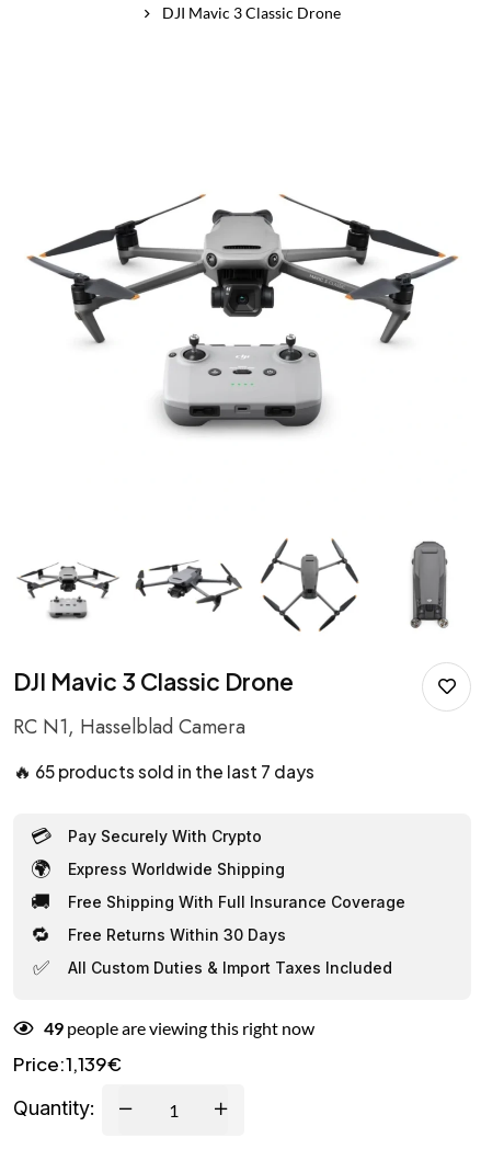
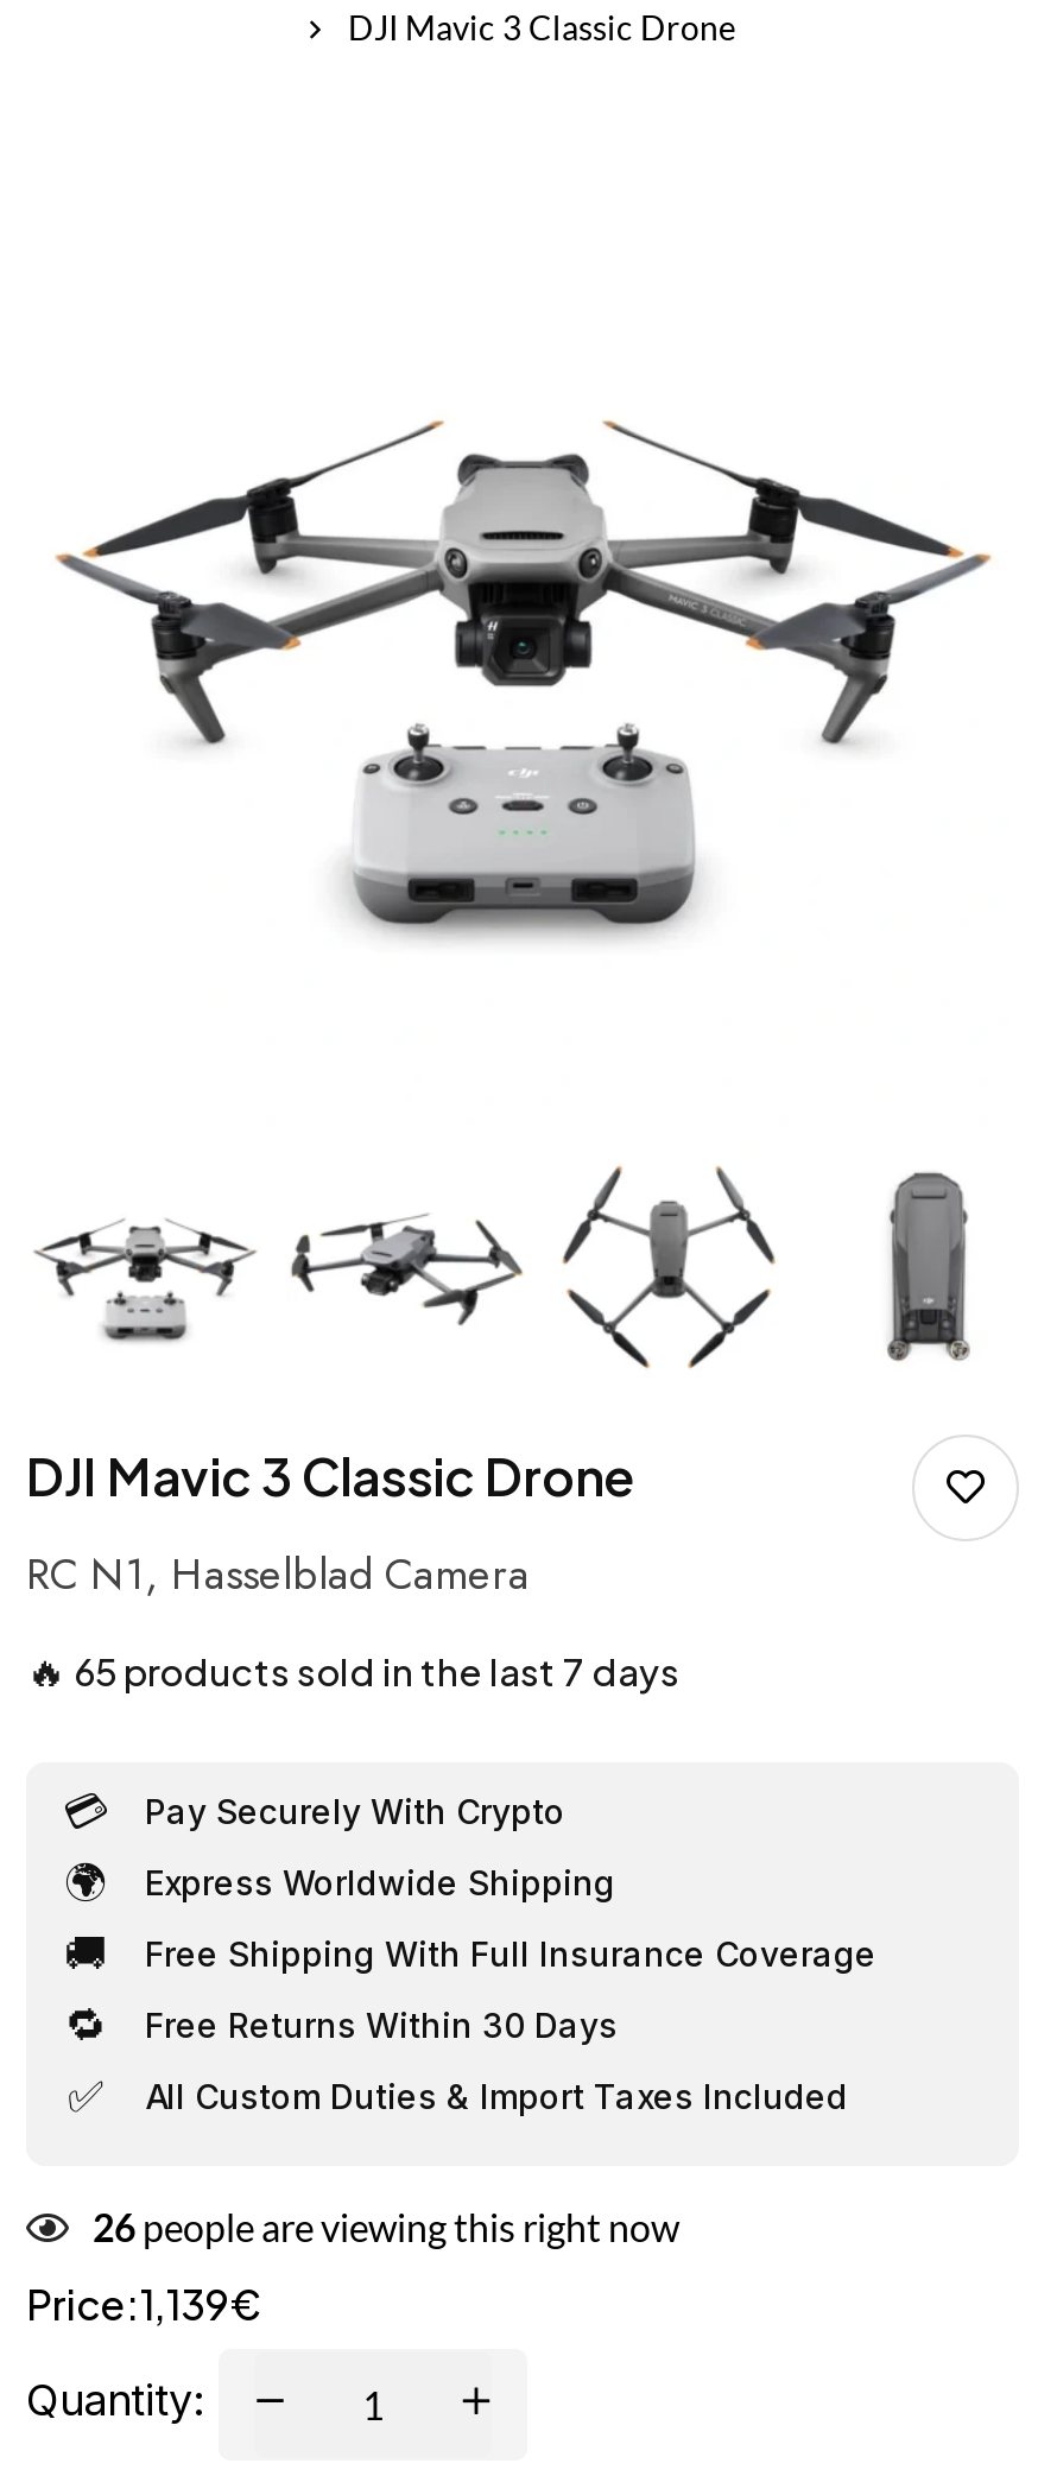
- 49 people are viewing this right now
+ 26 people are viewing this right now
